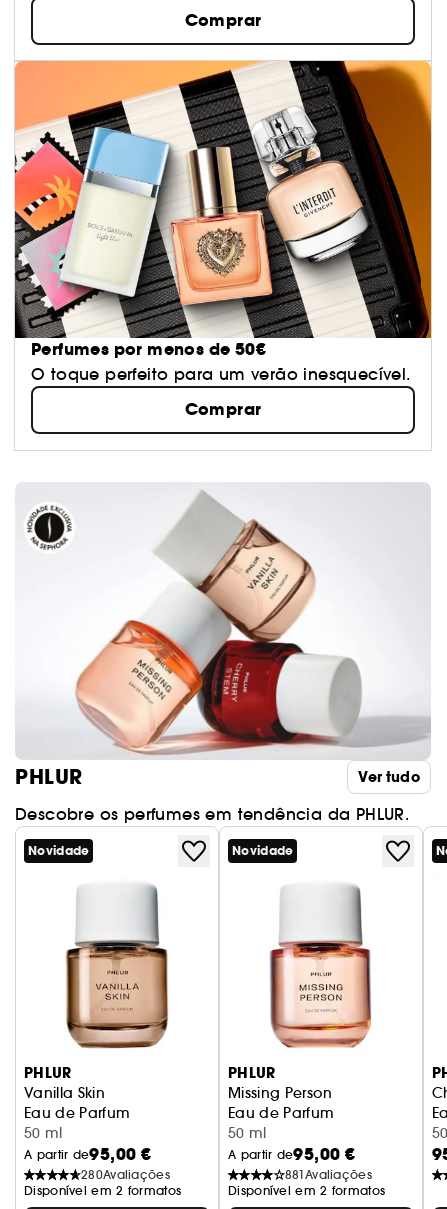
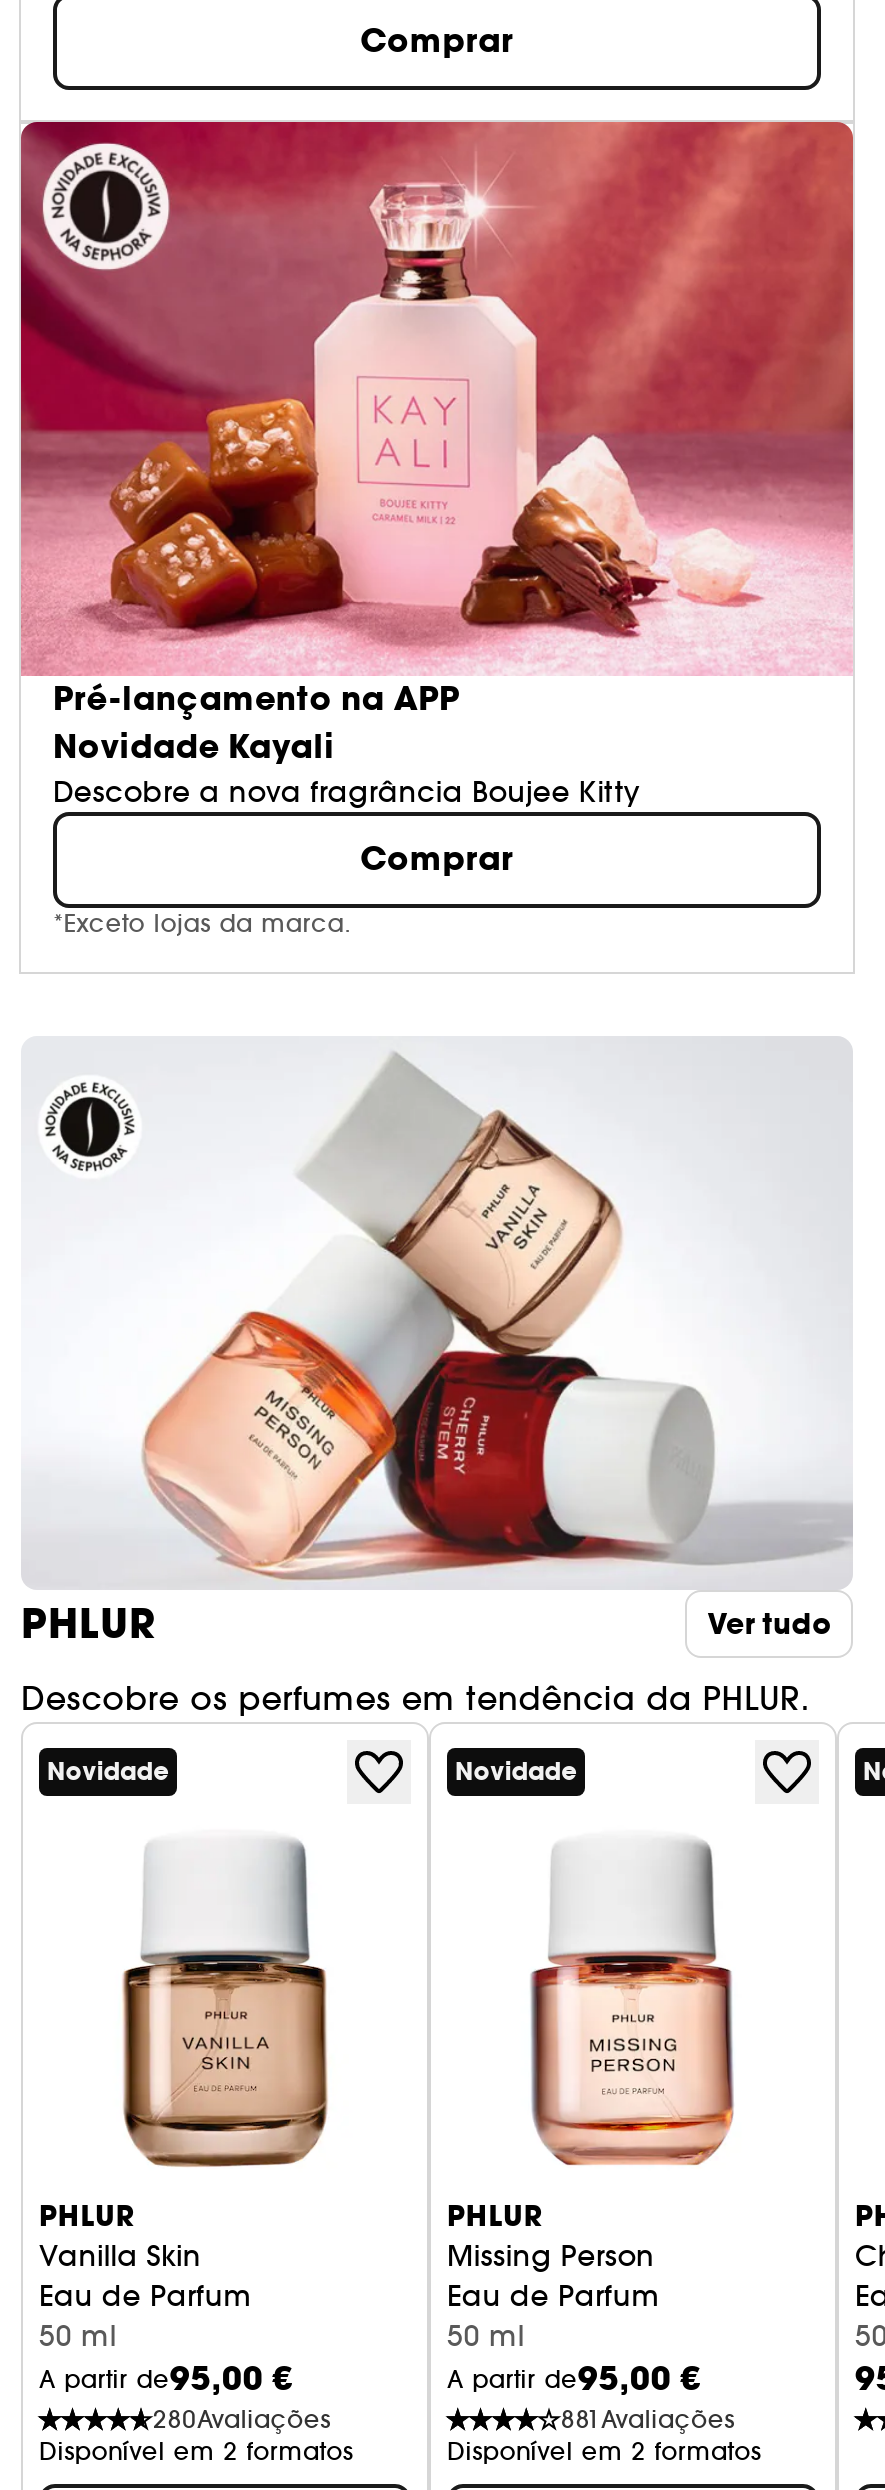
- [image]
- Perfumes por menos de 50€
- O toque perfeito para um verão inesquecível.
+ [image]
+ Pré-lançamento na APP
+ Novidade Kayali
+ Descobre a nova fragrância Boujee Kitty

+ *Exceto lojas da marca.
